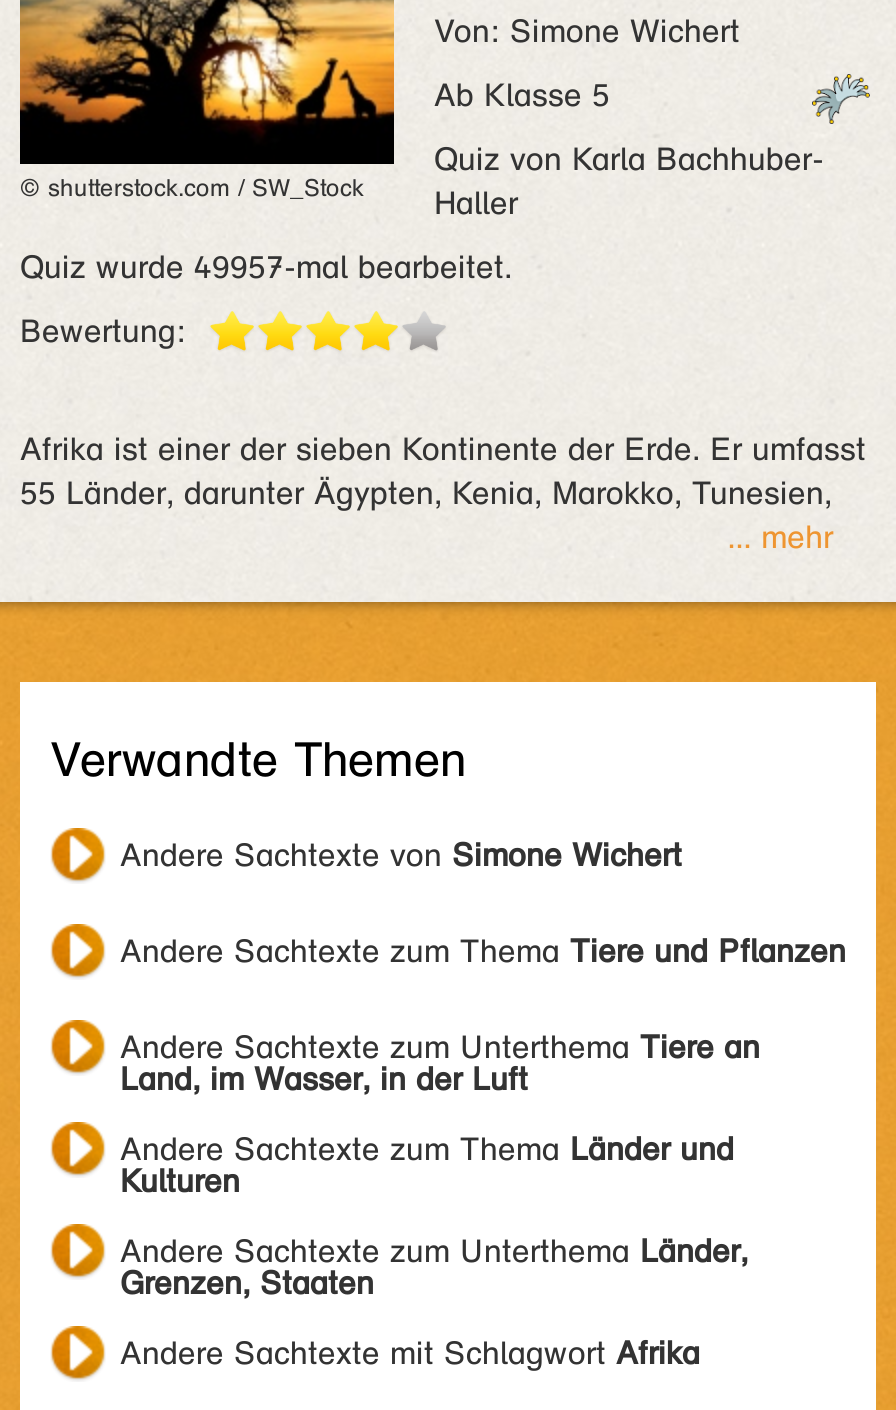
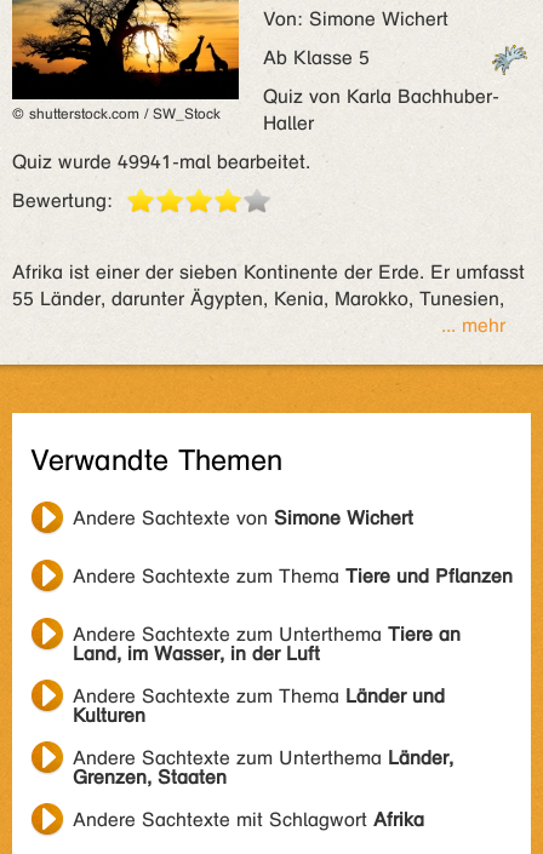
- Quiz wurde 49957-mal bearbeitet.
+ Quiz wurde 49941-mal bearbeitet.
